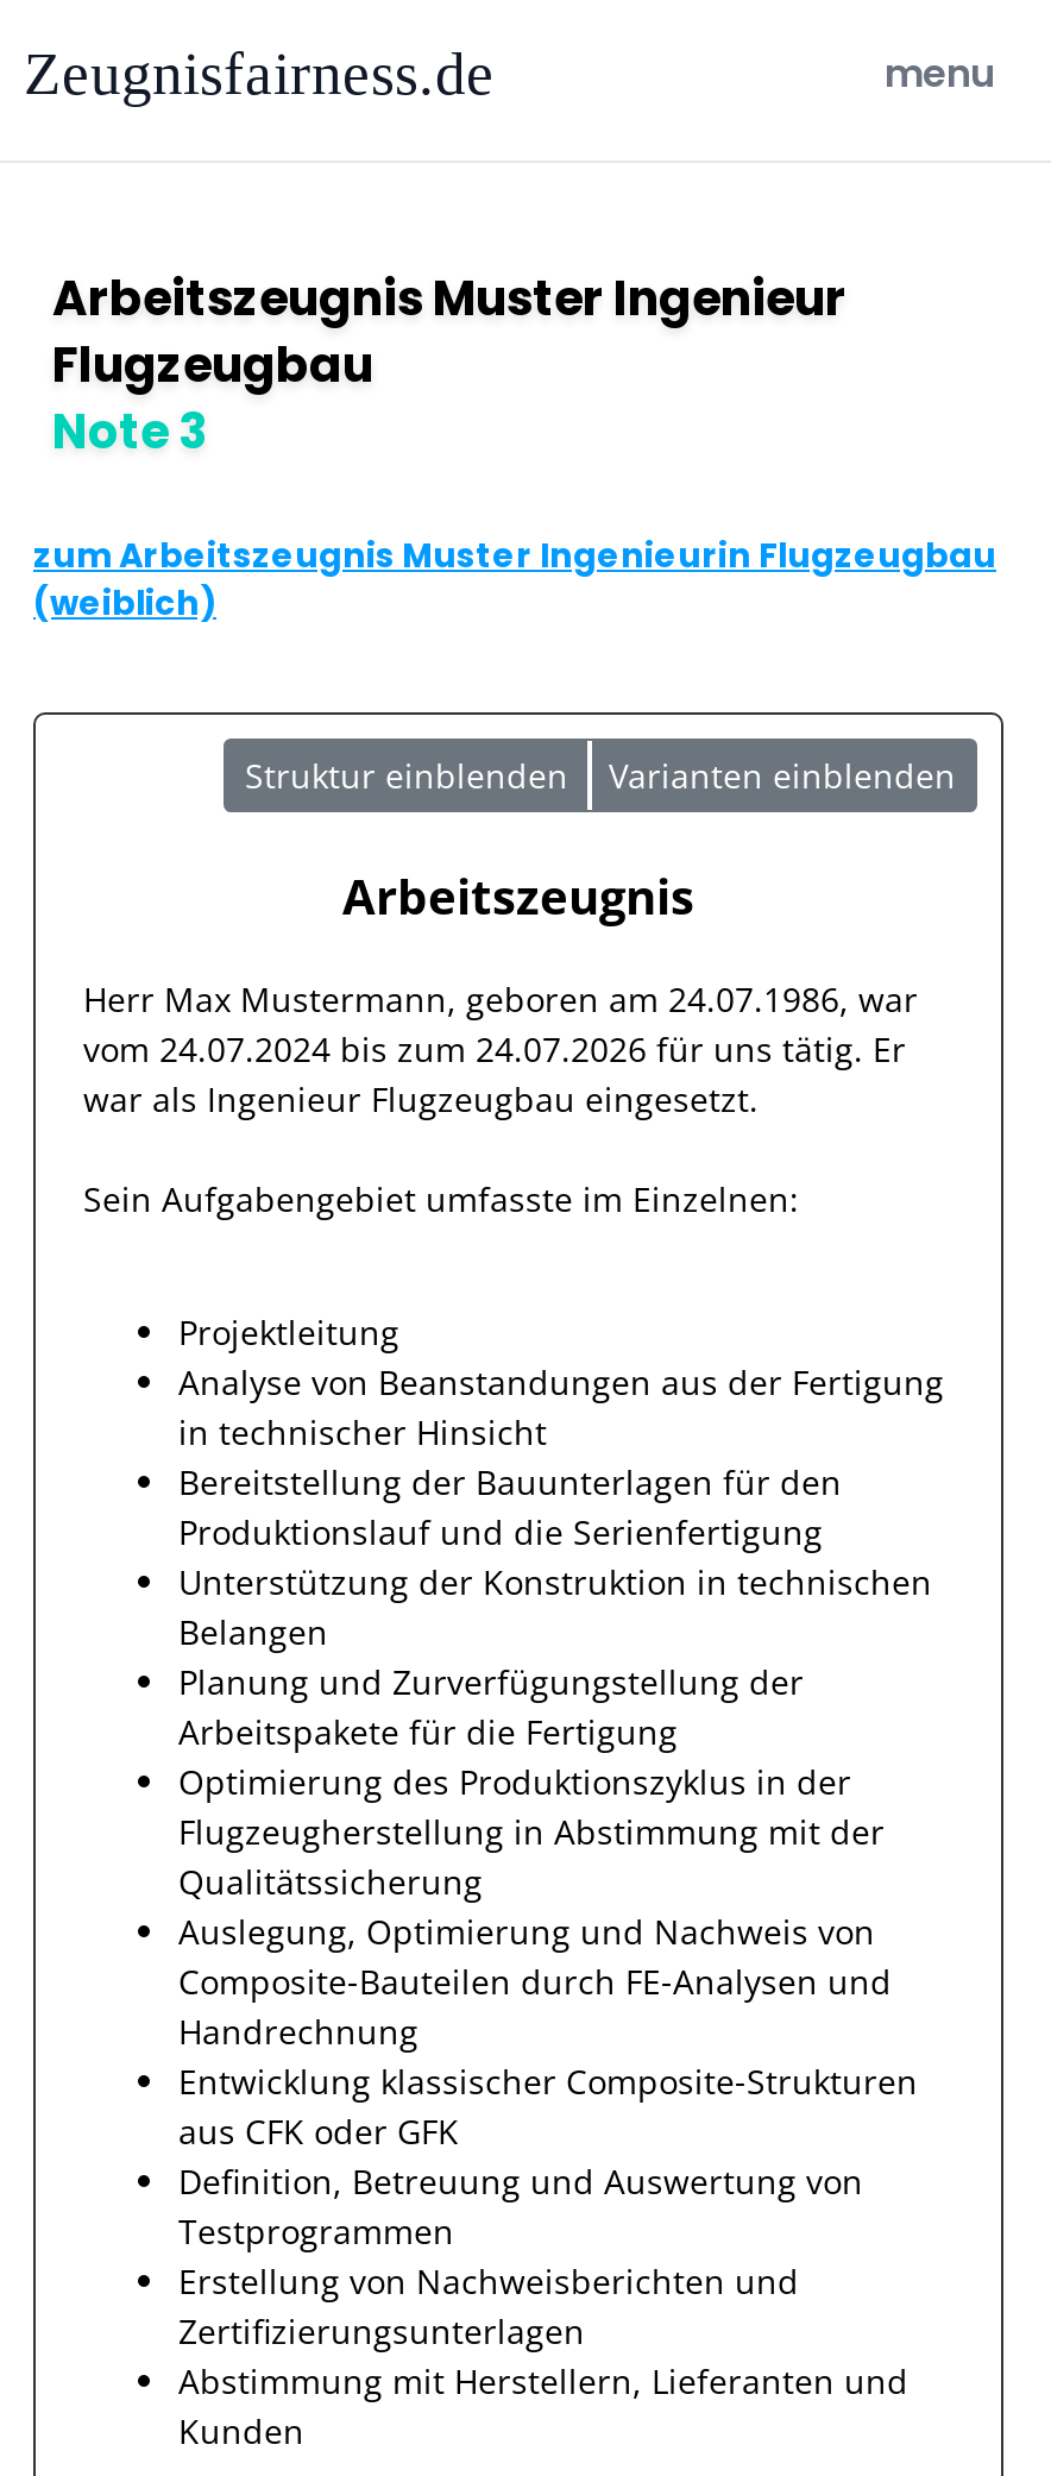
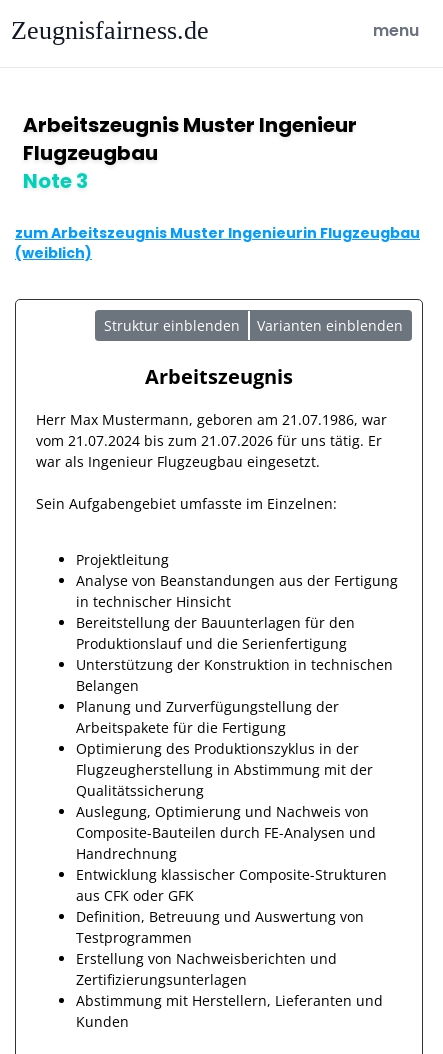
- Herr Max Mustermann, geboren am 24.07.1986, war
+ Herr Max Mustermann, geboren am 21.07.1986, war

- vom 24.07.2024 bis zum 24.07.2026 für uns tätig. Er
+ vom 21.07.2024 bis zum 21.07.2026 für uns tätig. Er
